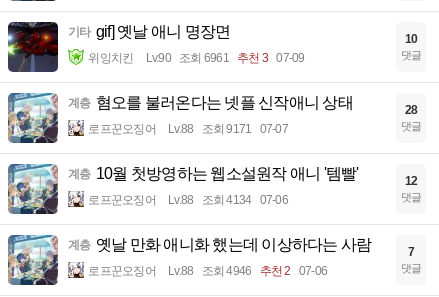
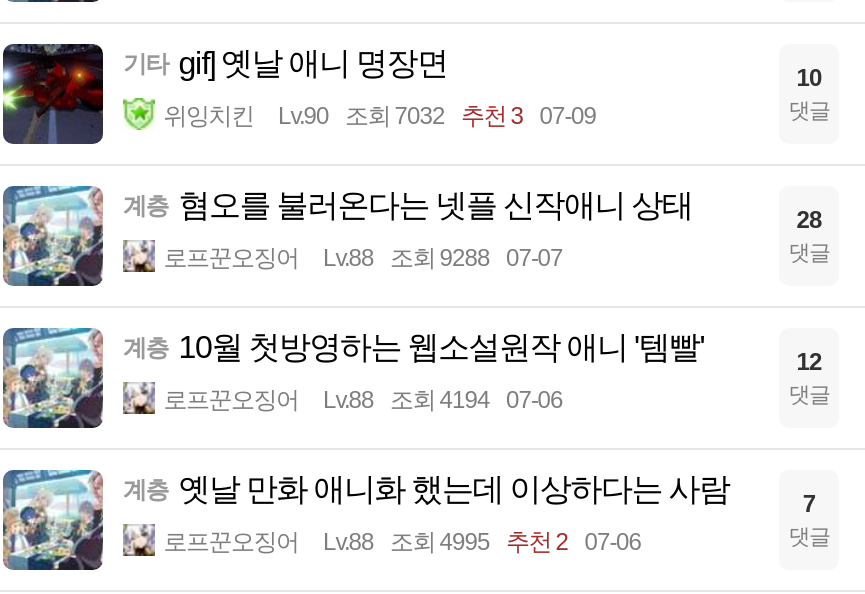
- 위잉치킨 Lv.90 조회 6961 추천 3 07-09
+ 위잉치킨 Lv.90 조회 7032 추천 3 07-09

- 로프꾼오징어 Lv.88 조회 9171 07-07
+ 로프꾼오징어 Lv.88 조회 9288 07-07

- 로프꾼오징어 Lv.88 조회 4134 07-06
+ 로프꾼오징어 Lv.88 조회 4194 07-06

- 로프꾼오징어 Lv.88 조회 4946 추천 2 07-06
+ 로프꾼오징어 Lv.88 조회 4995 추천 2 07-06
